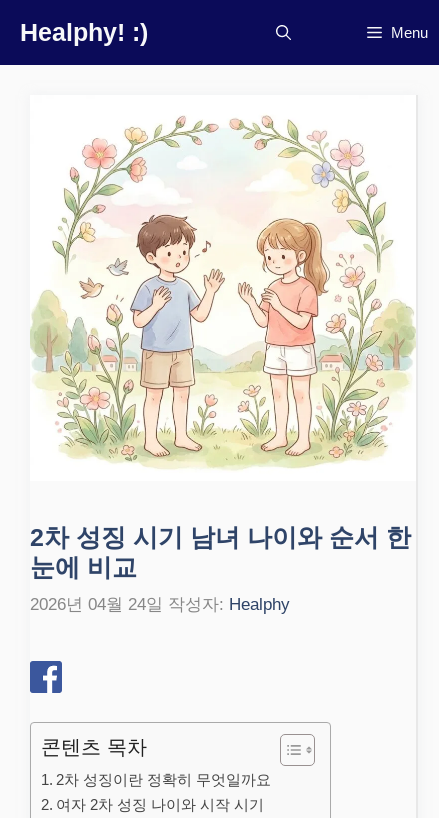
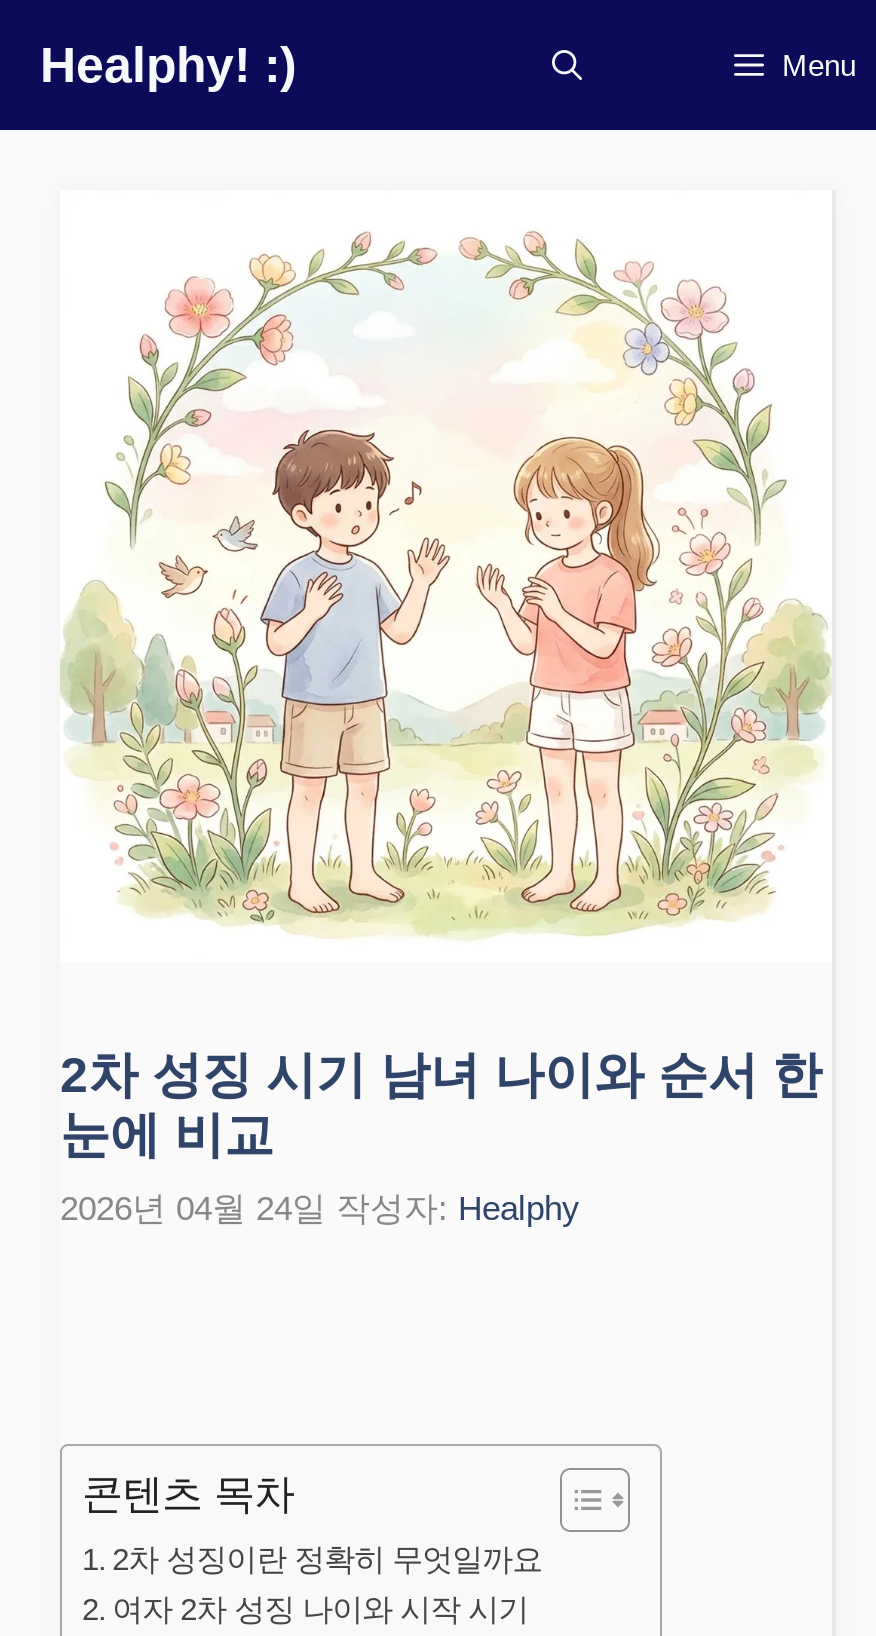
- [image]
